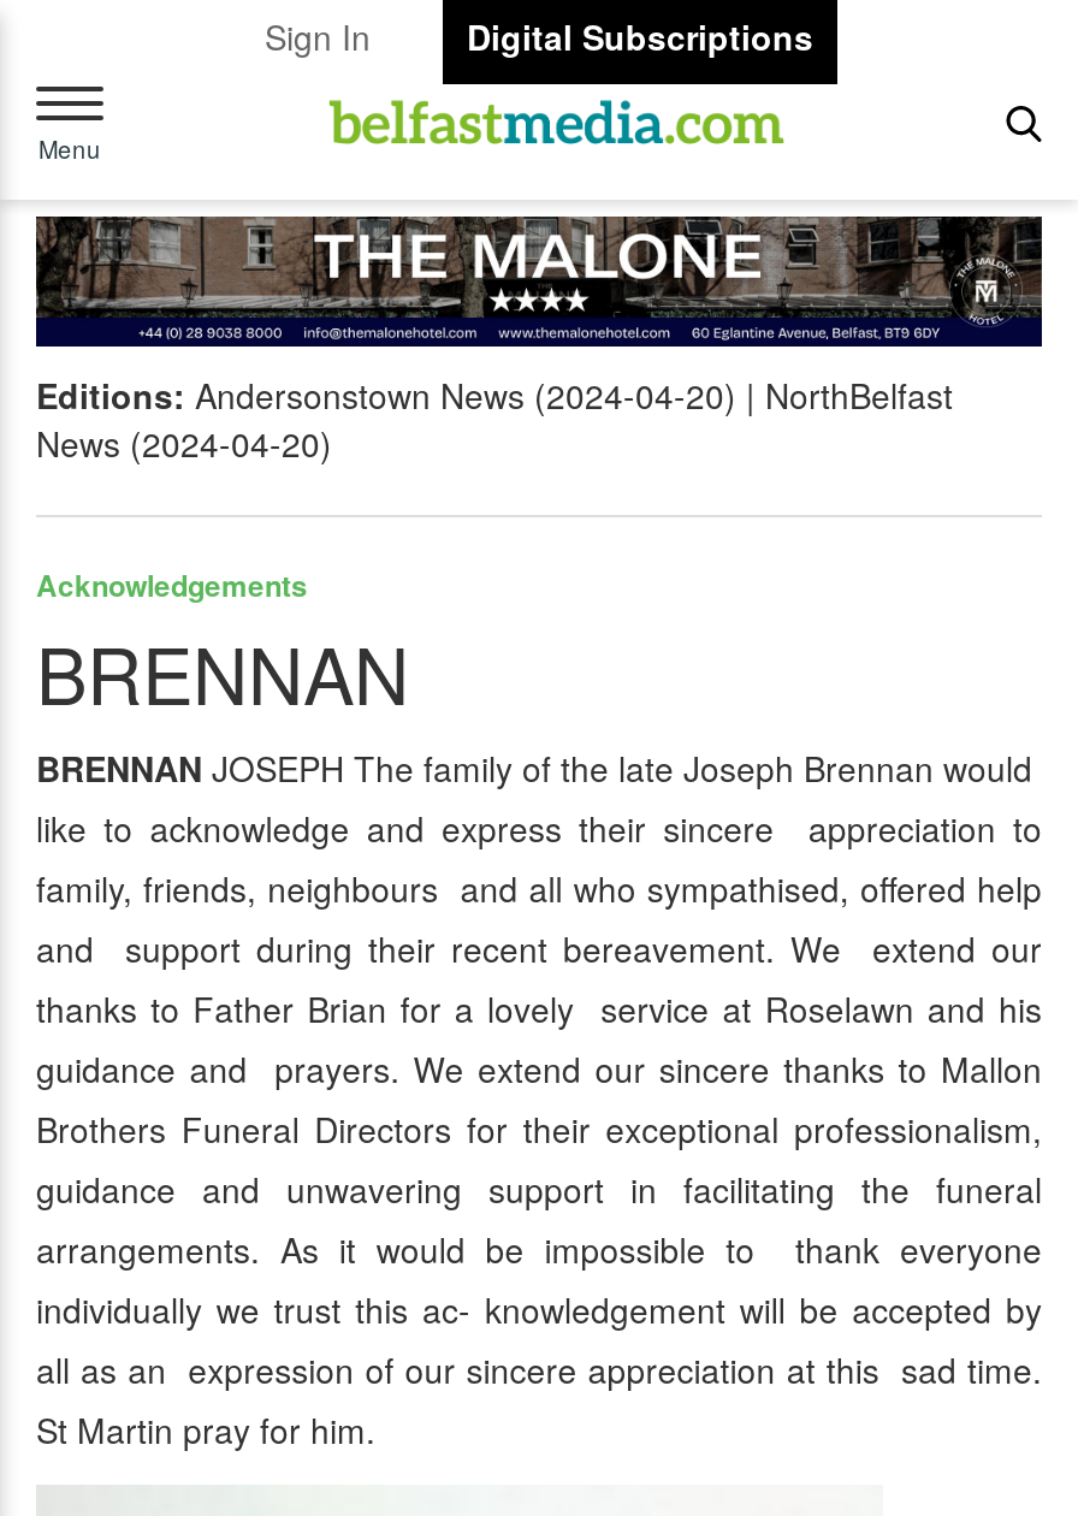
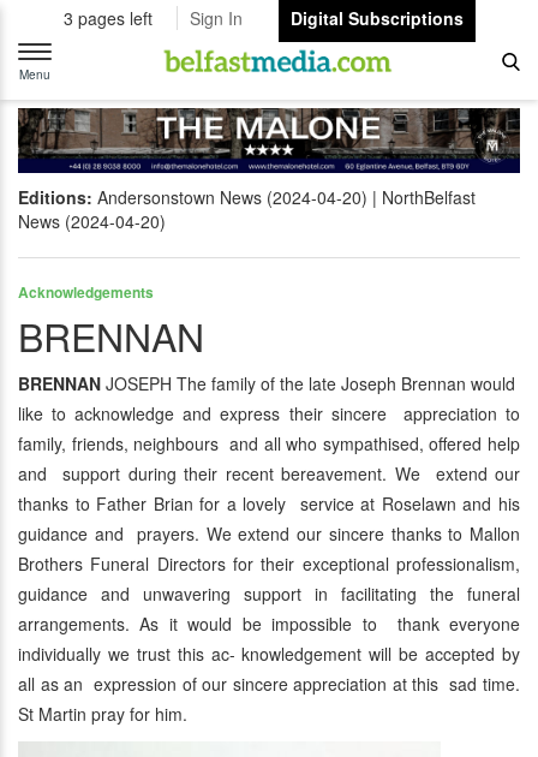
+ 3 pages left
